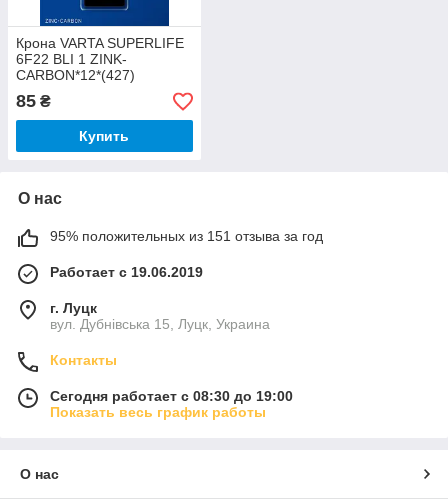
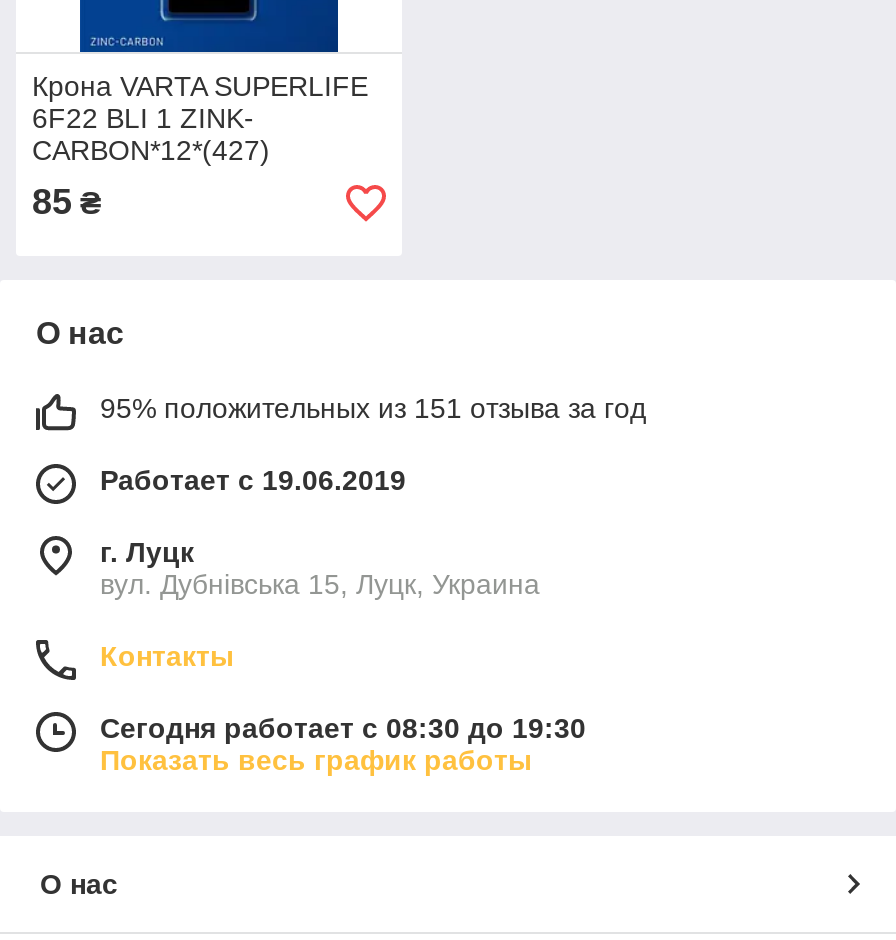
- Купить

- Сегодня работает с 08:30 до 19:00
+ Сегодня работает с 08:30 до 19:30
